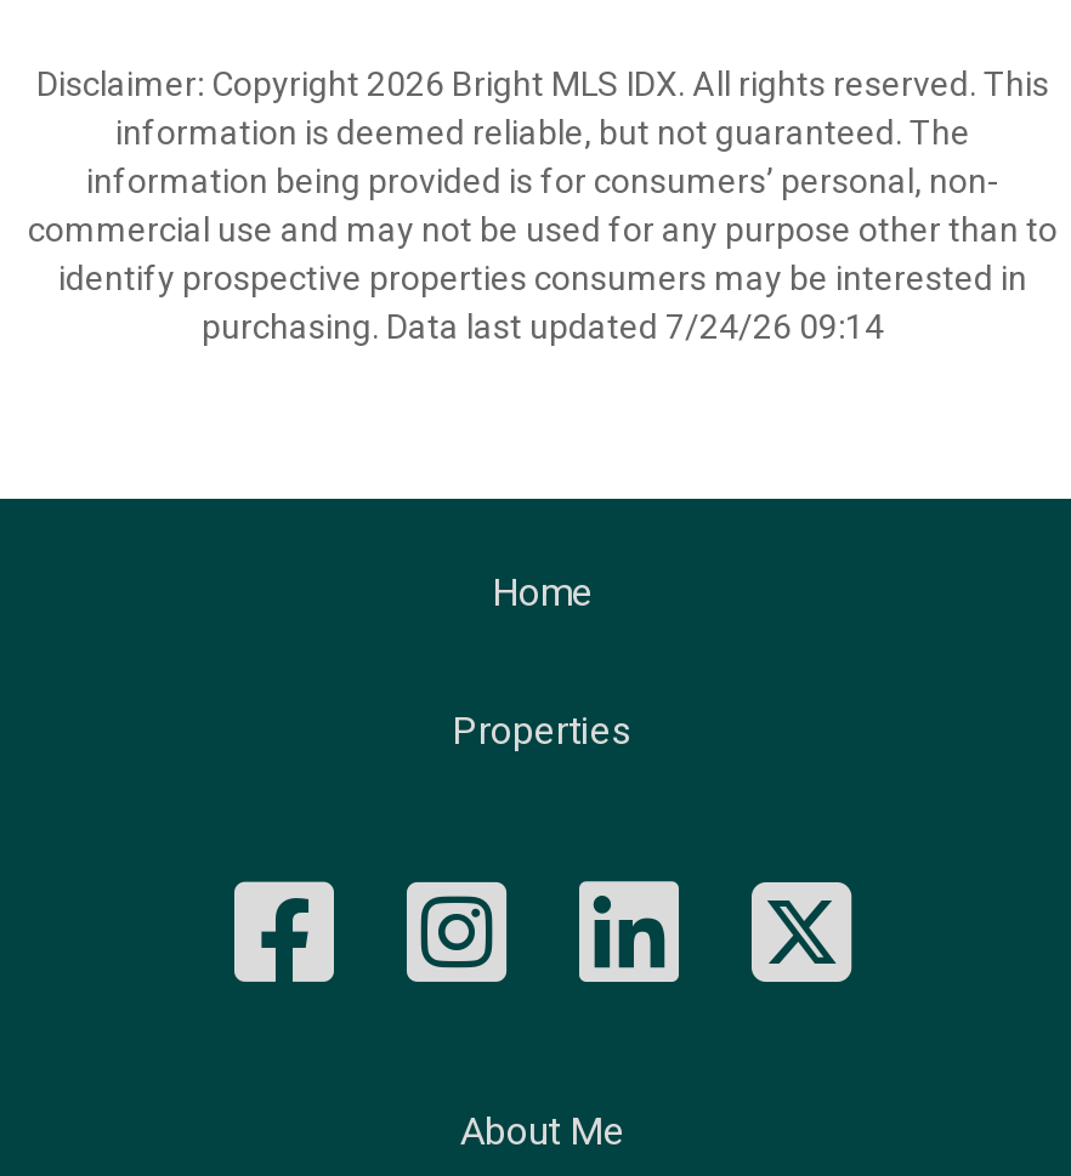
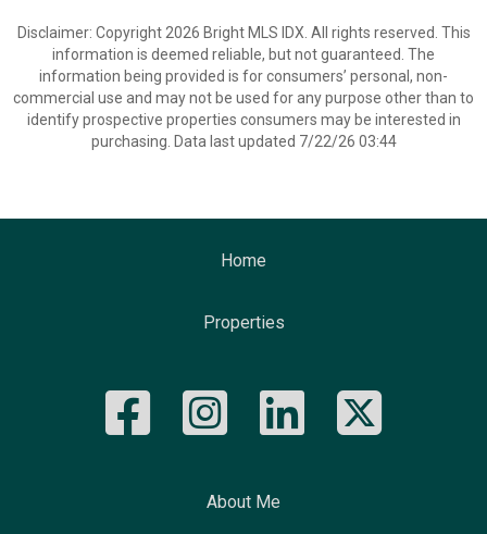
- purchasing. Data last updated 7/24/26 09:14
+ purchasing. Data last updated 7/22/26 03:44
